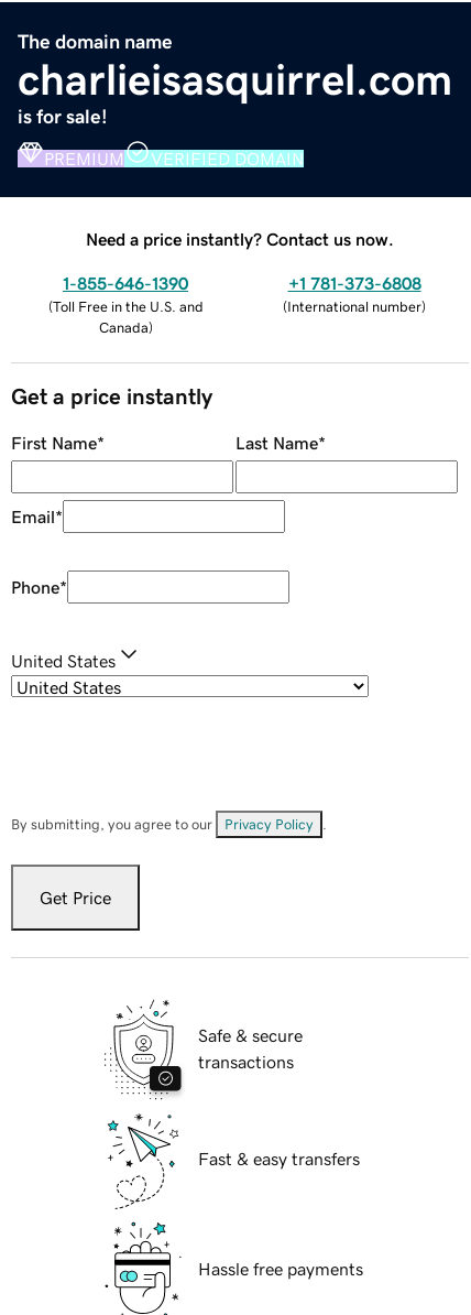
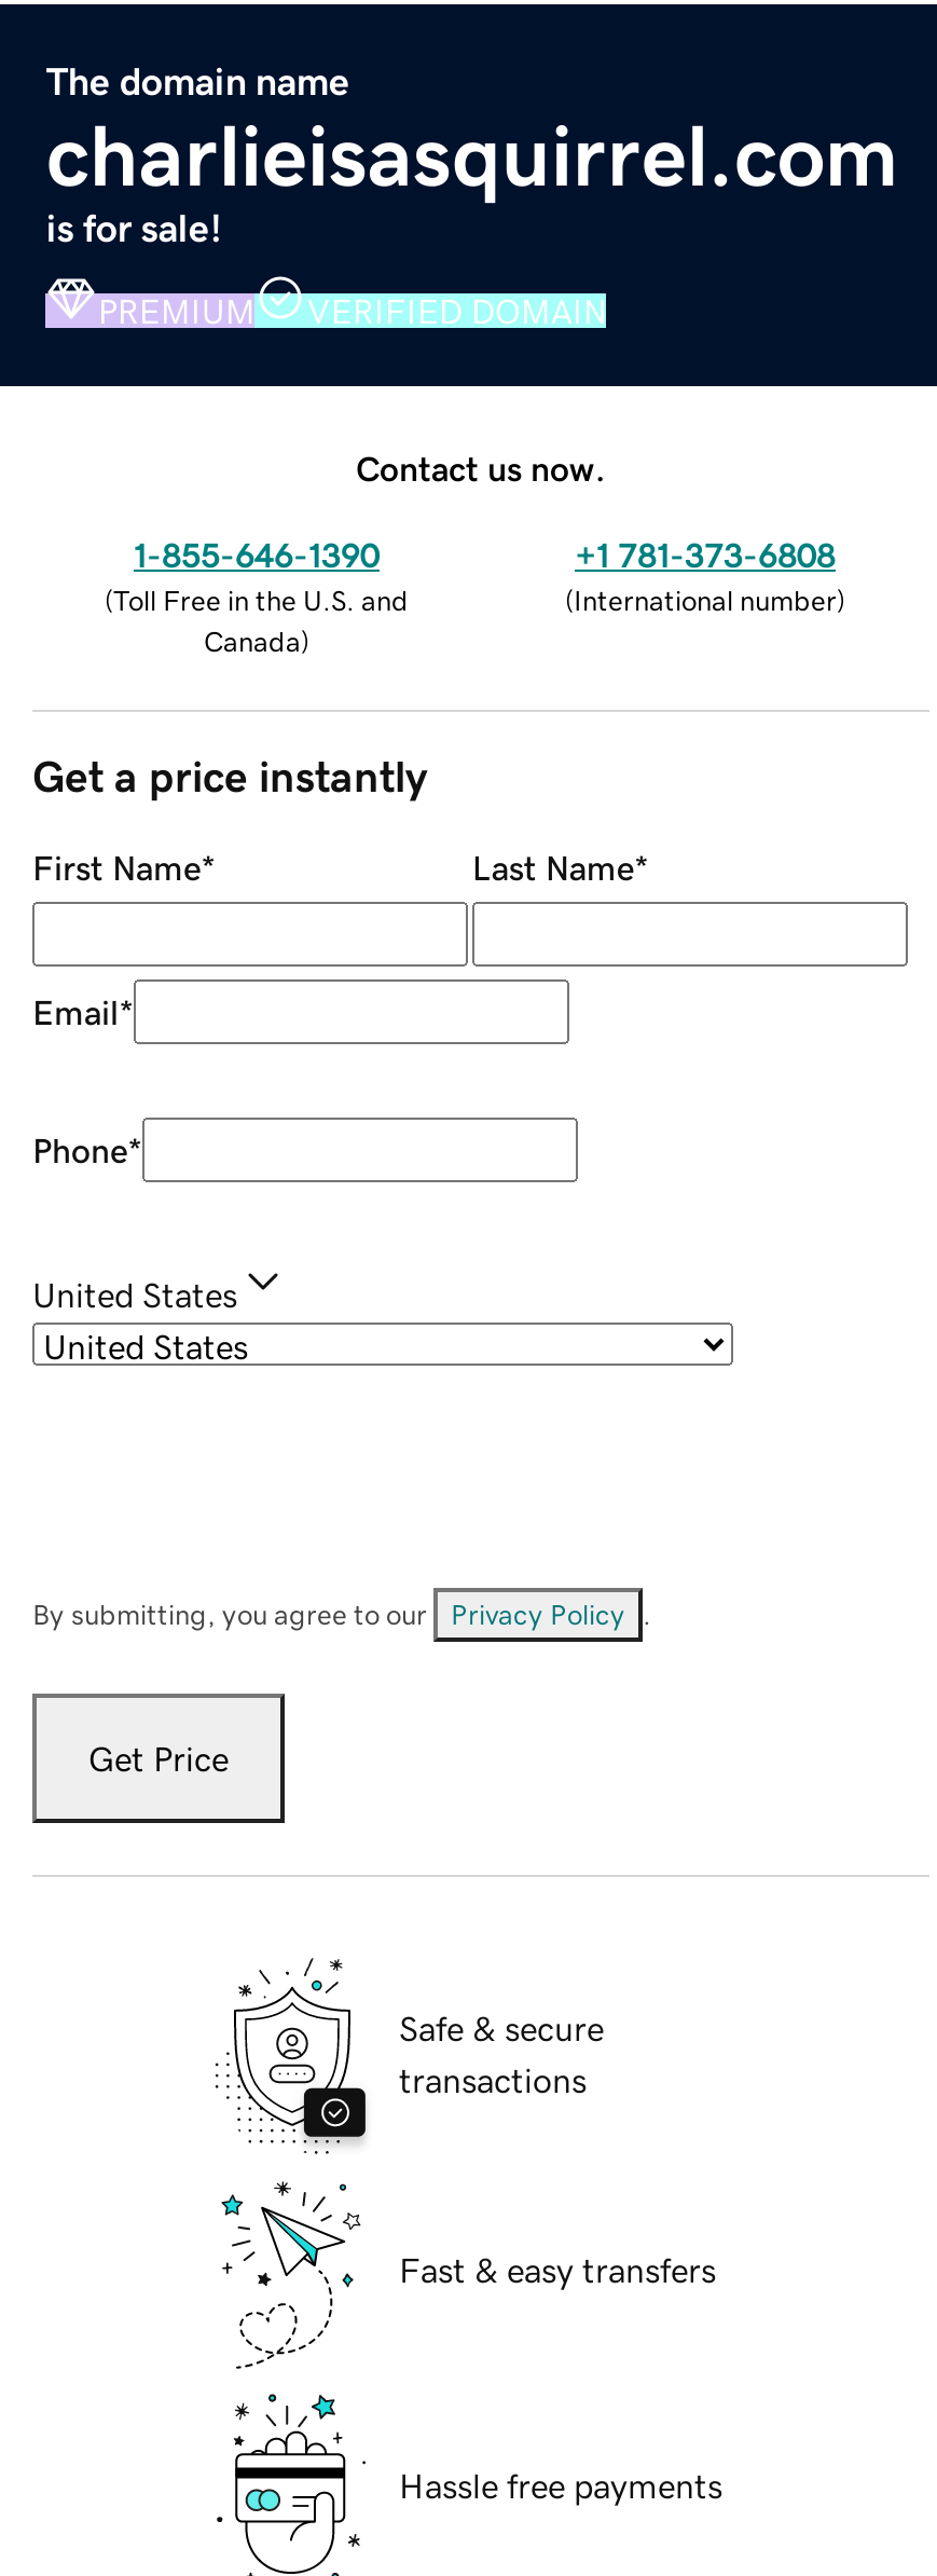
- Need a price instantly? Contact us now.
+ Contact us now.
